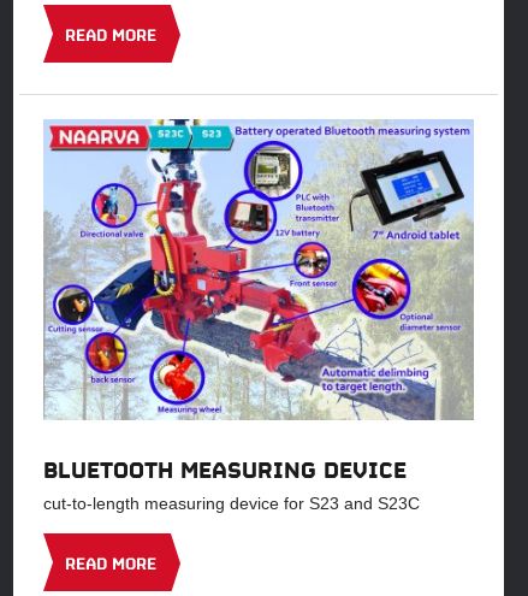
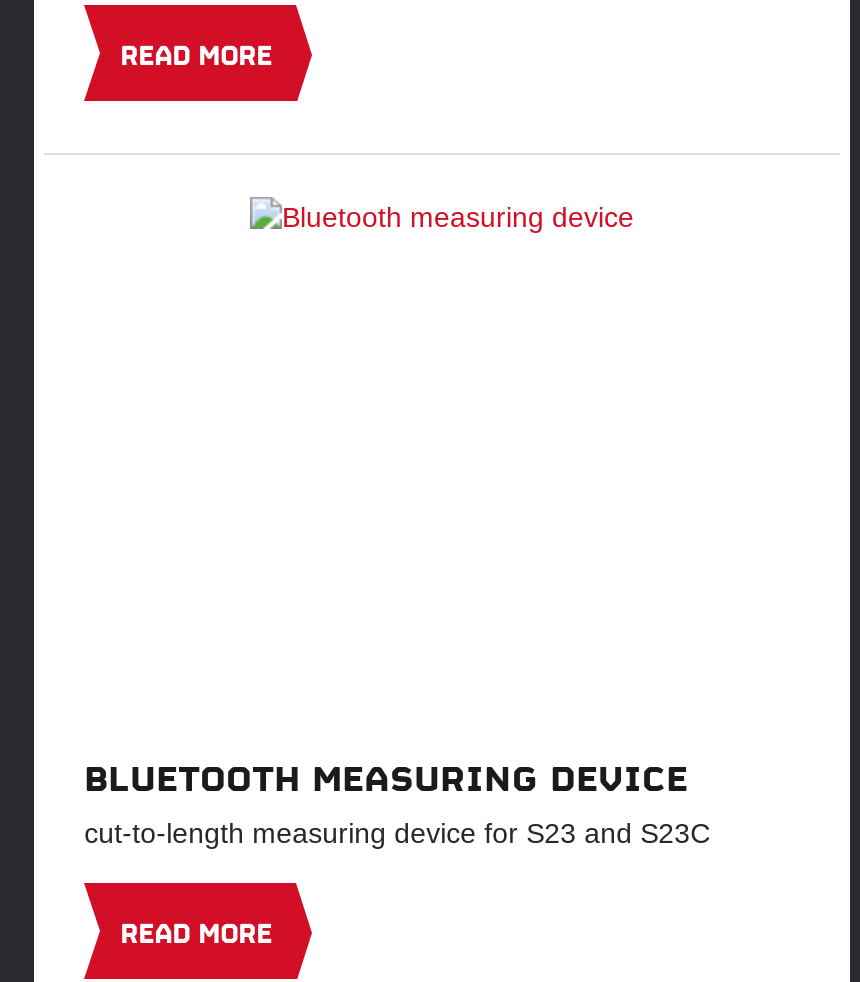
- [image]
